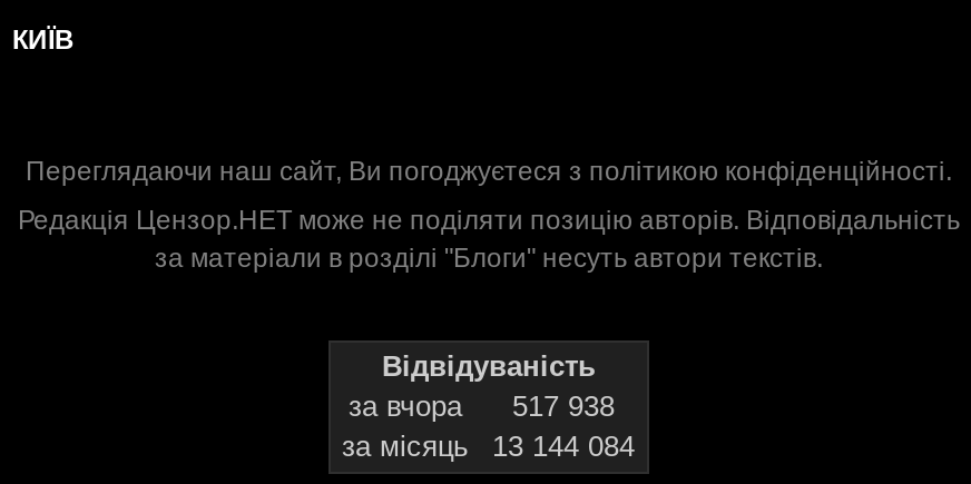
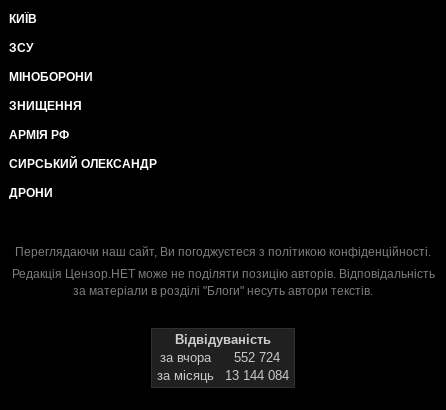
+ ЗСУ
+ МІНОБОРОНИ
+ ЗНИЩЕННЯ
+ АРМІЯ РФ
+ СИРСЬКИЙ ОЛЕКСАНДР
+ ДРОНИ

- за вчора 517 938
+ за вчора 552 724
